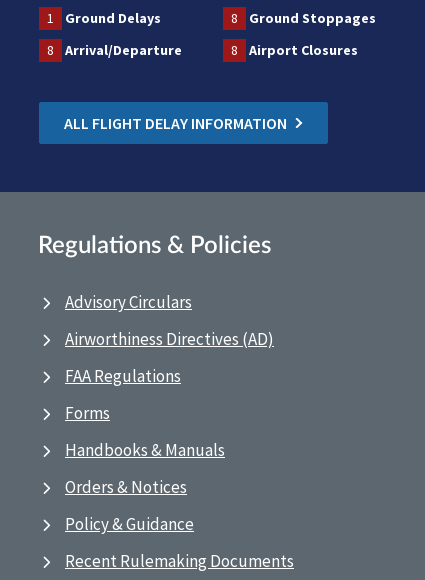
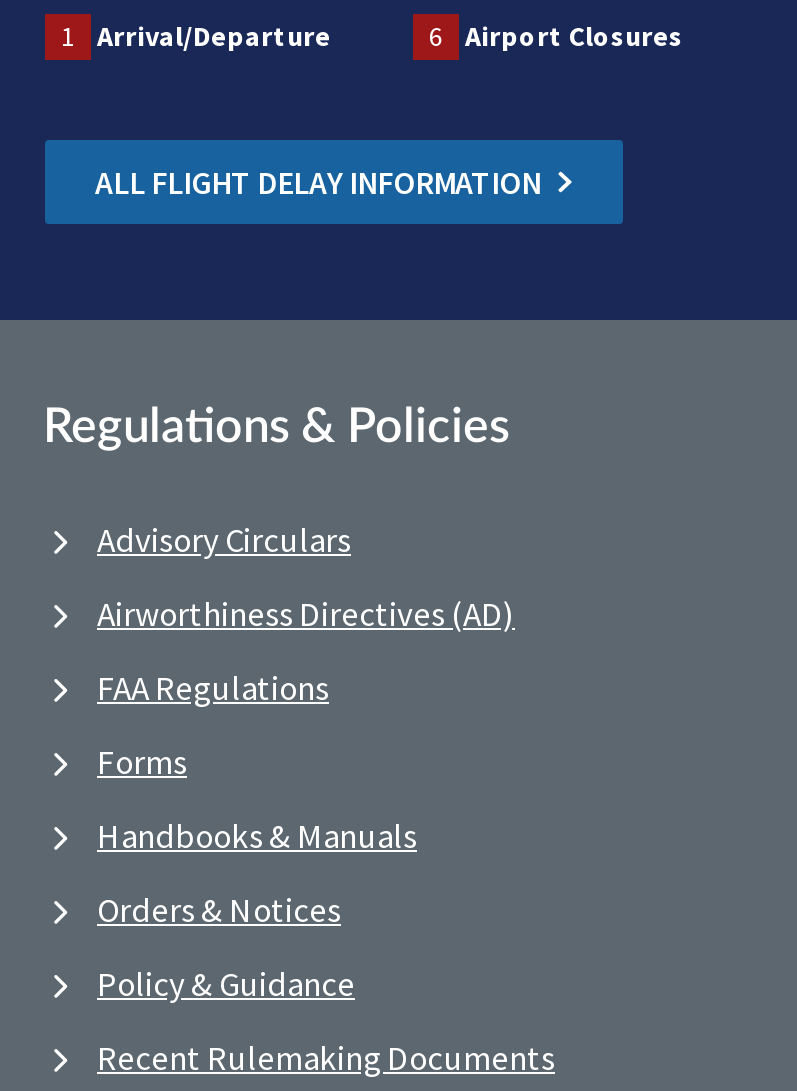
- Ground Delays
- 8
- Ground Stoppages
- 8

- 8 Airport Closures
+ 6 Airport Closures
